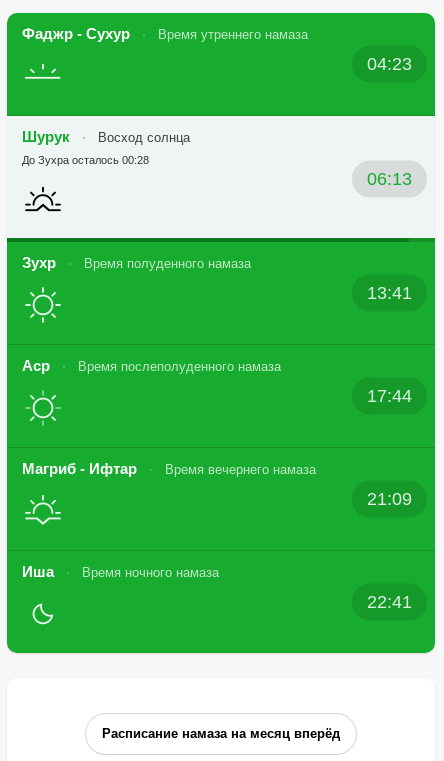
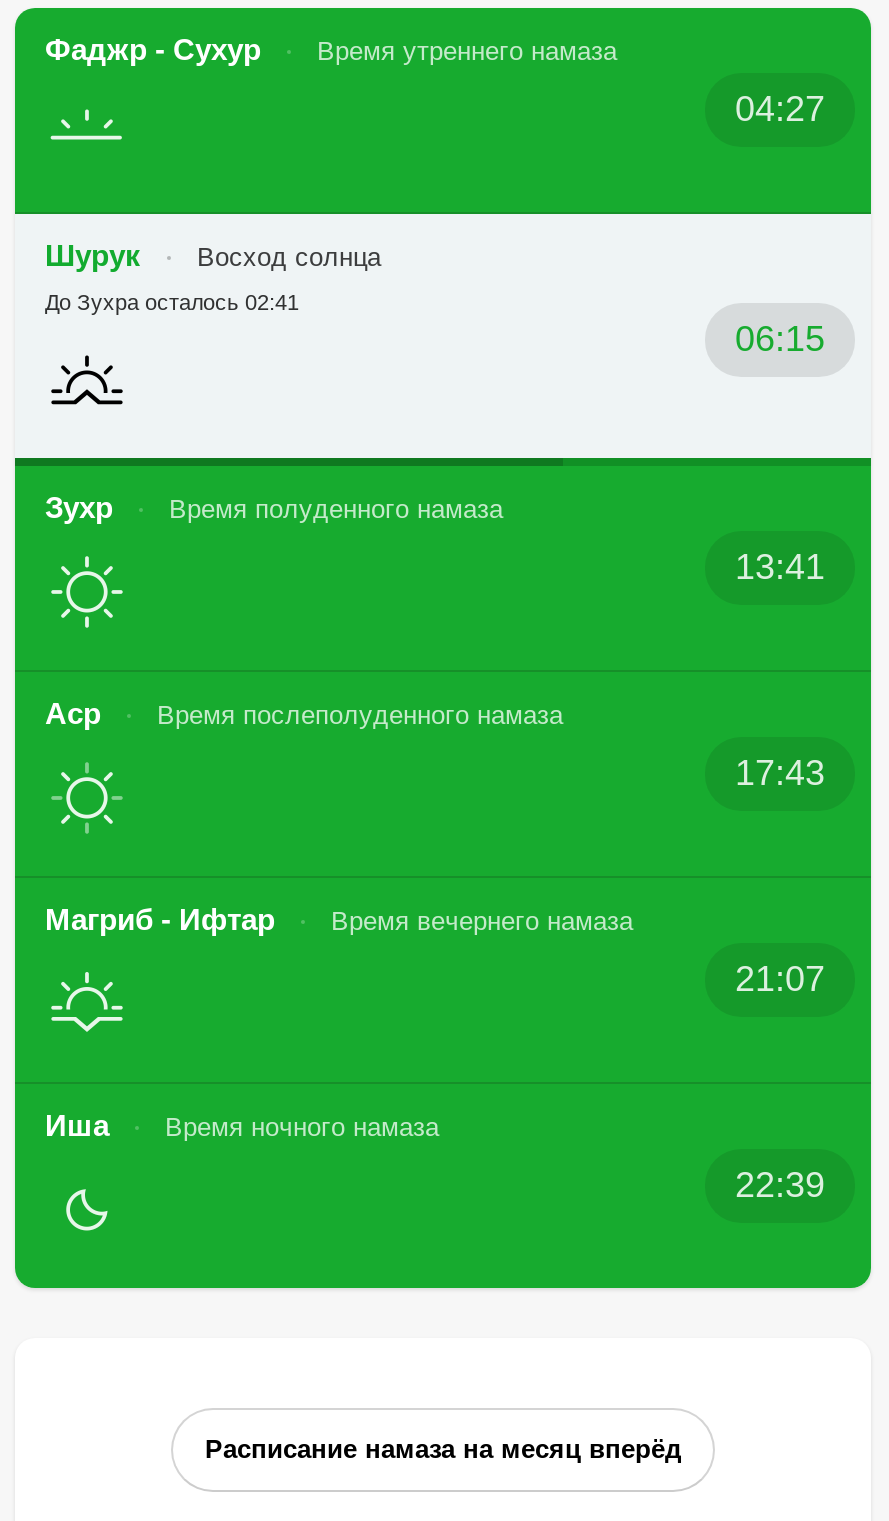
- 04:23
+ 04:27

- До Зухра осталось 00:28
+ До Зухра осталось 02:41

- 06:13
+ 06:15

- 17:44
+ 17:43

- 21:09
+ 21:07

- 22:41
+ 22:39
